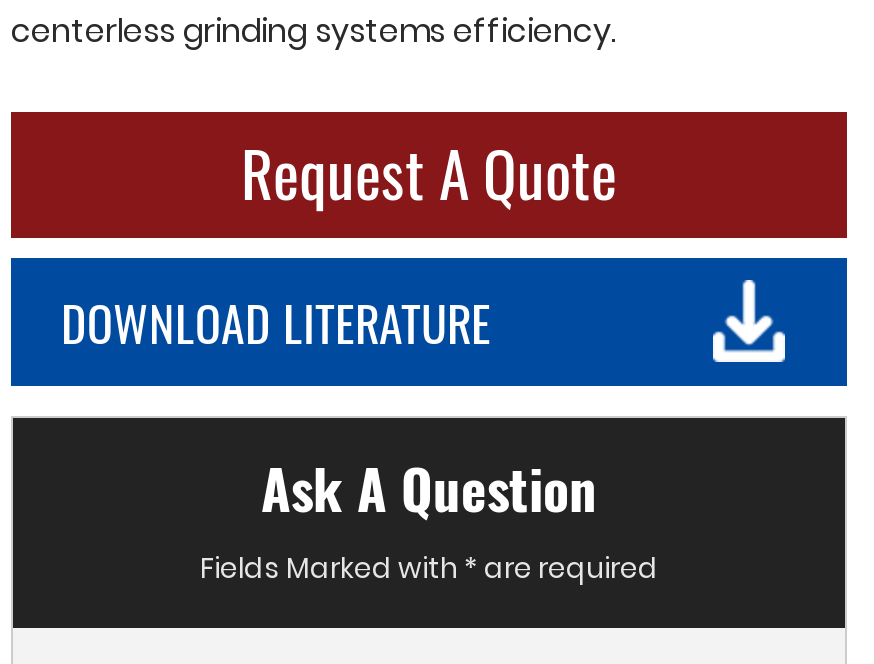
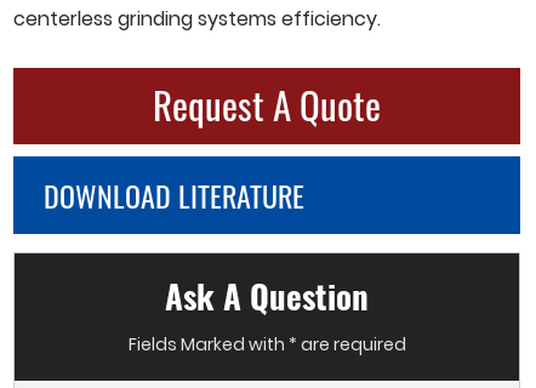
- [image]
